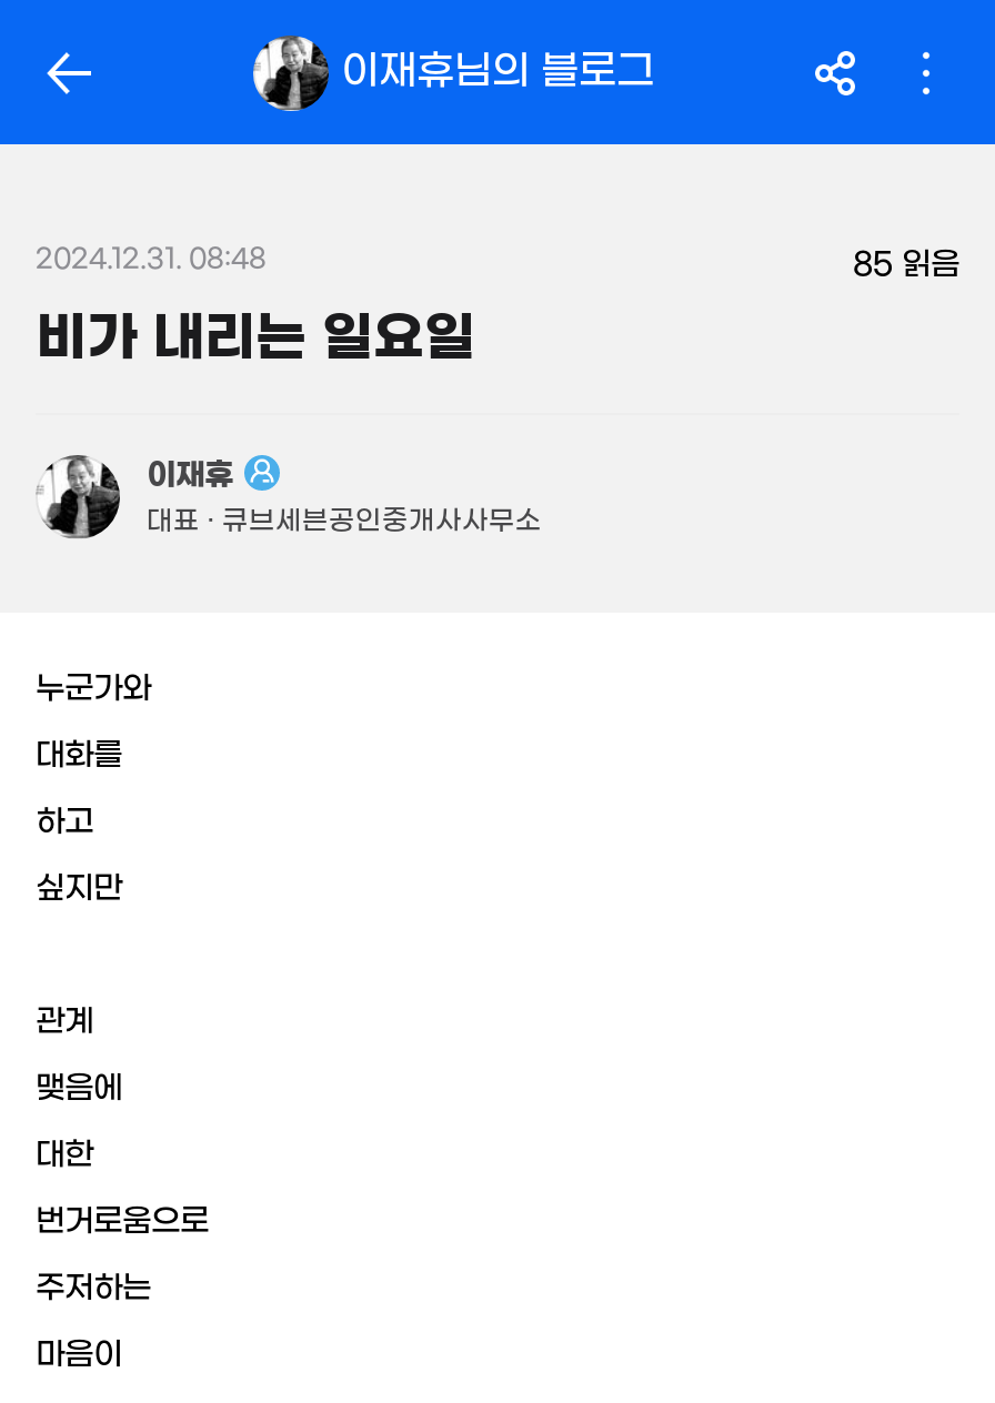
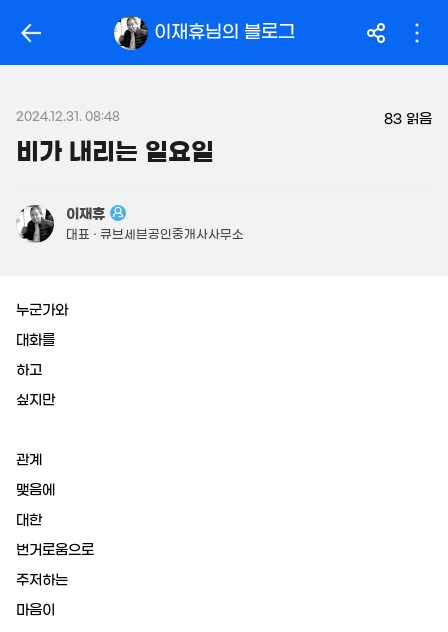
- 85 읽음
+ 83 읽음
